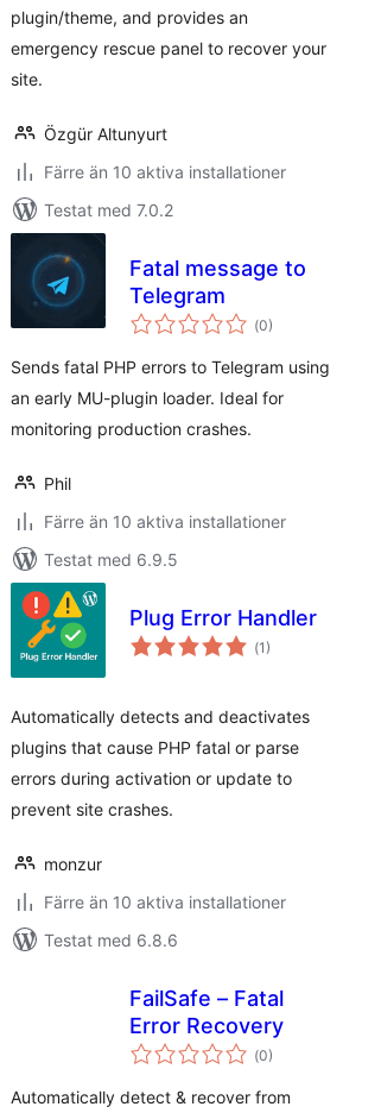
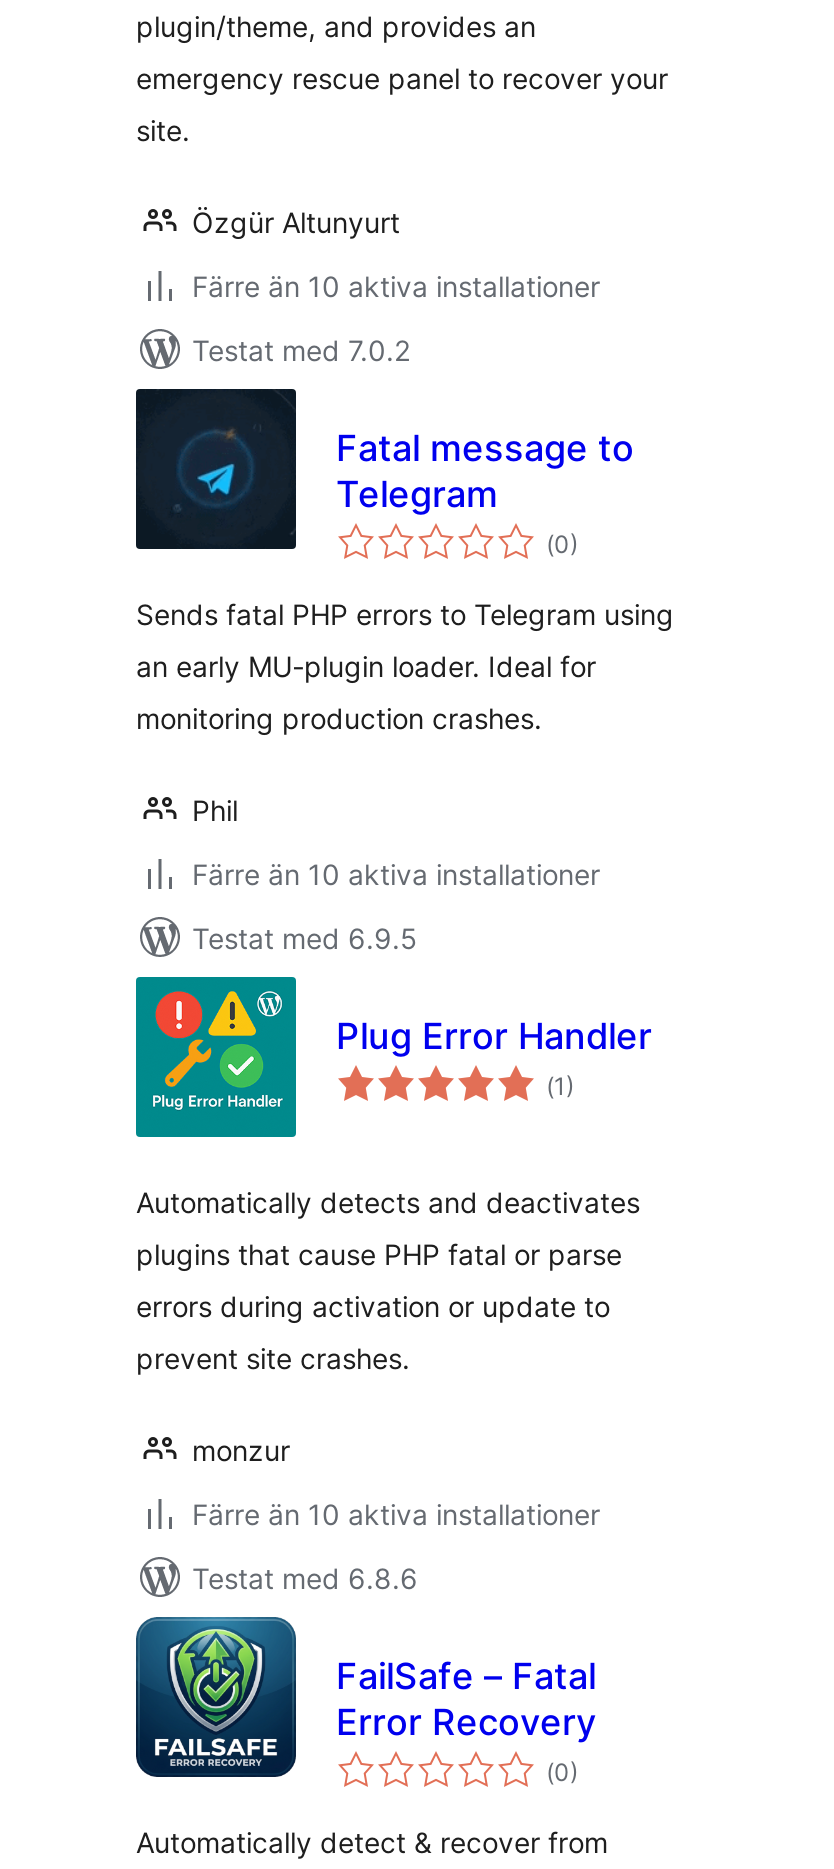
+ [image]
